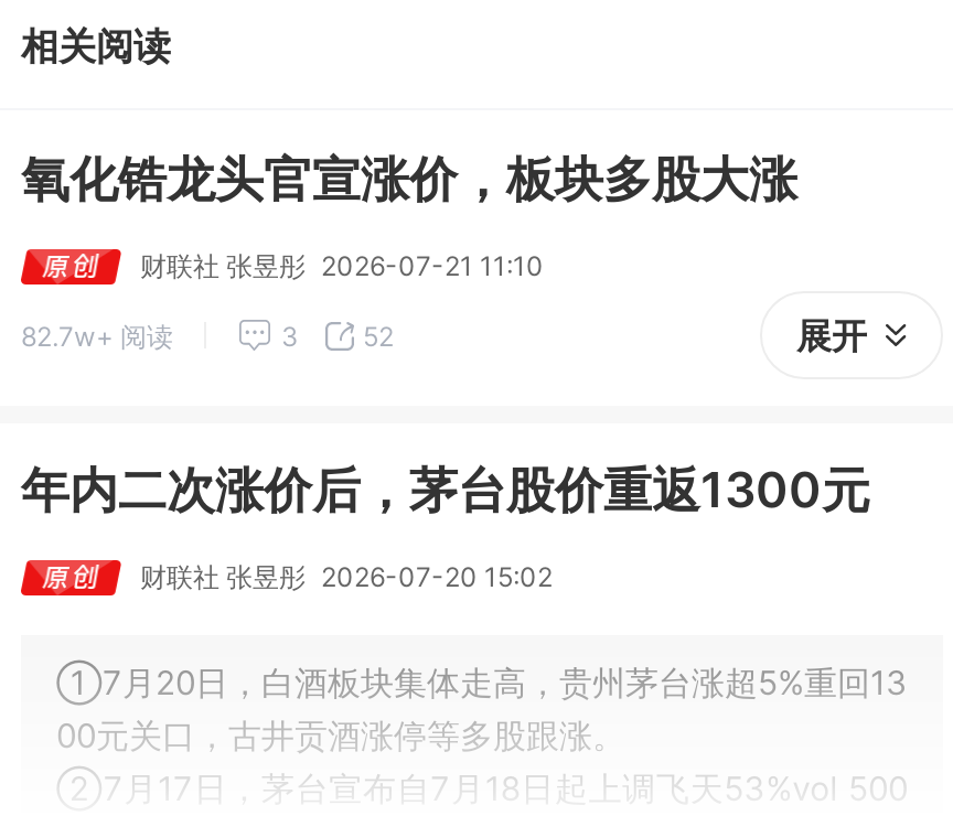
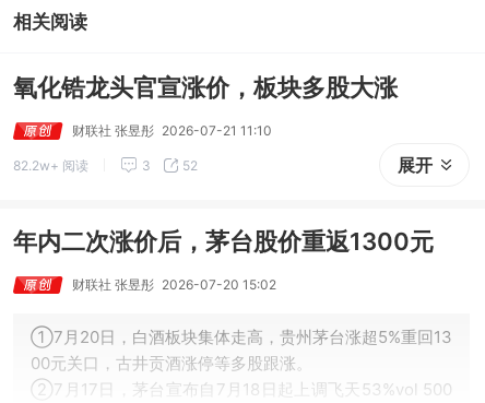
- 82.7w+ 阅读
+ 82.2w+ 阅读
